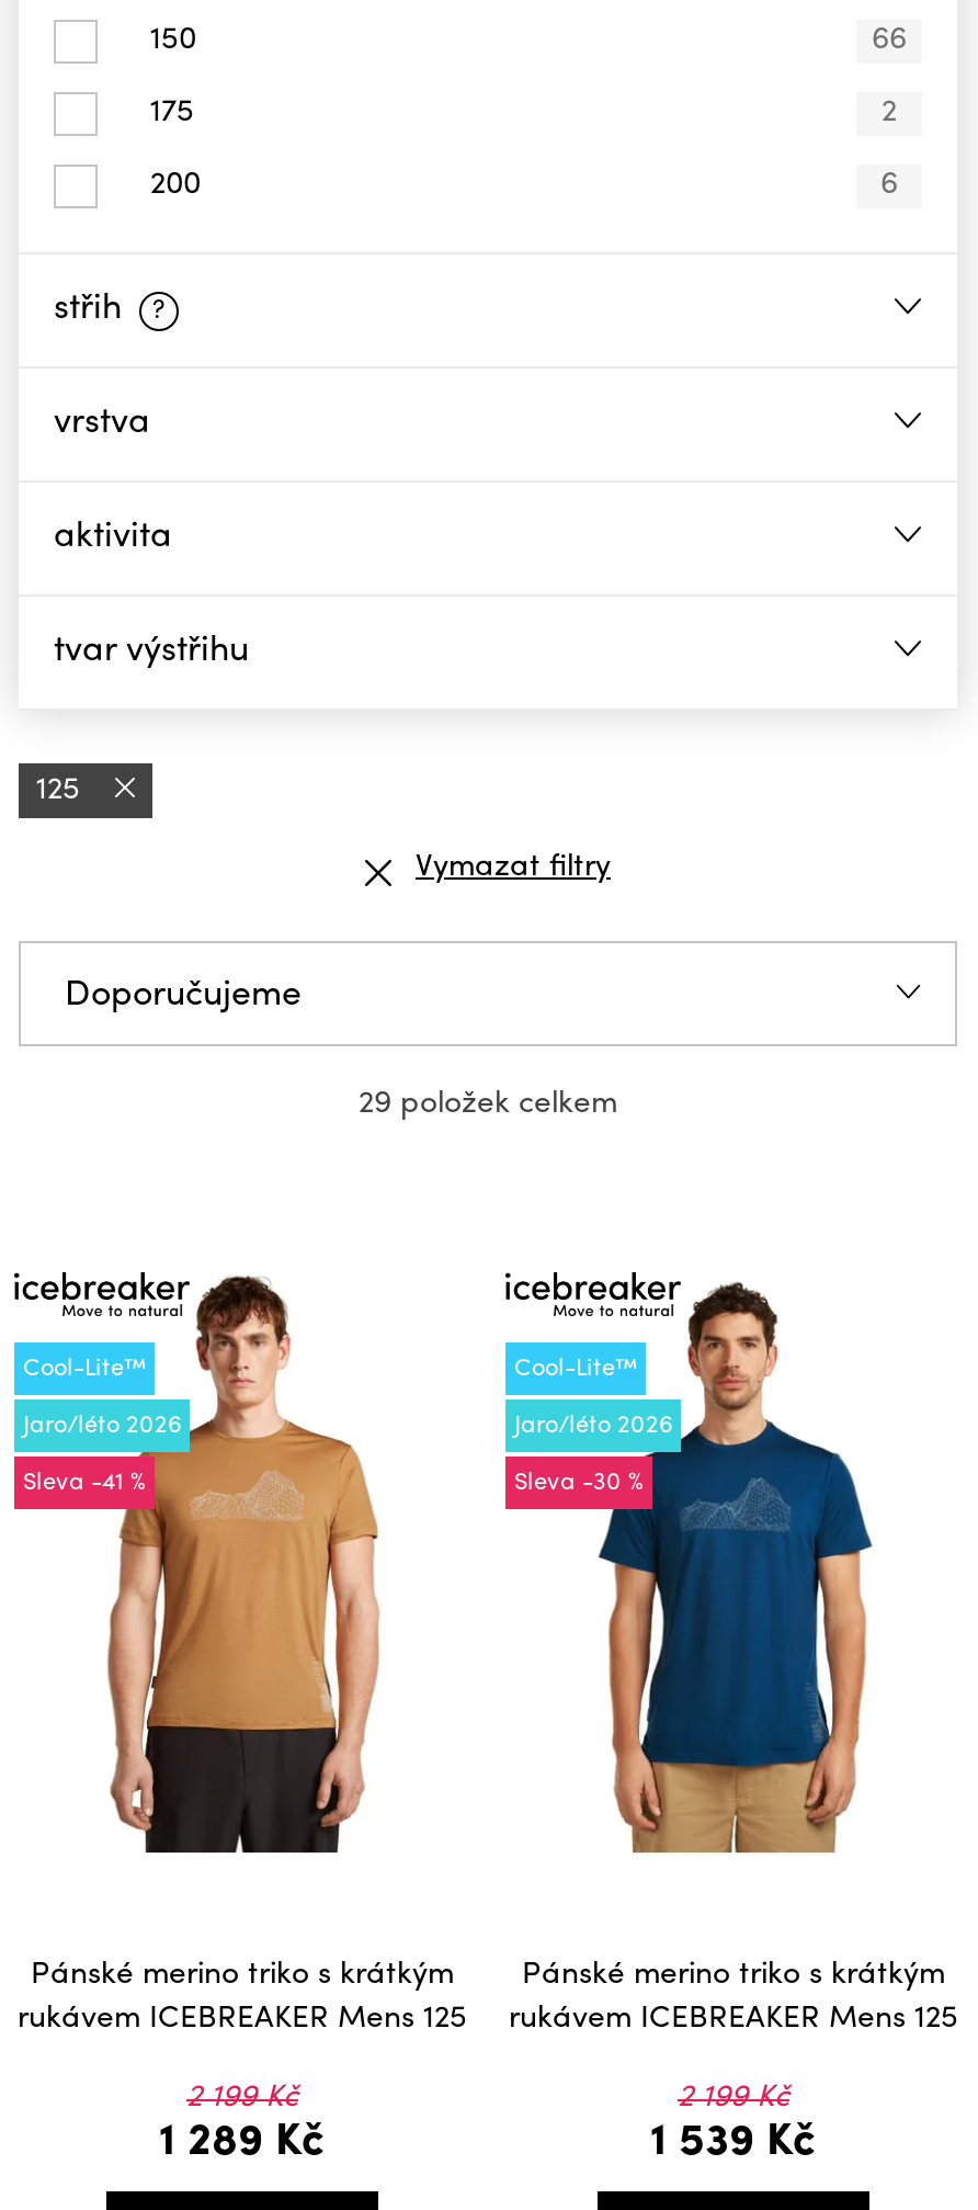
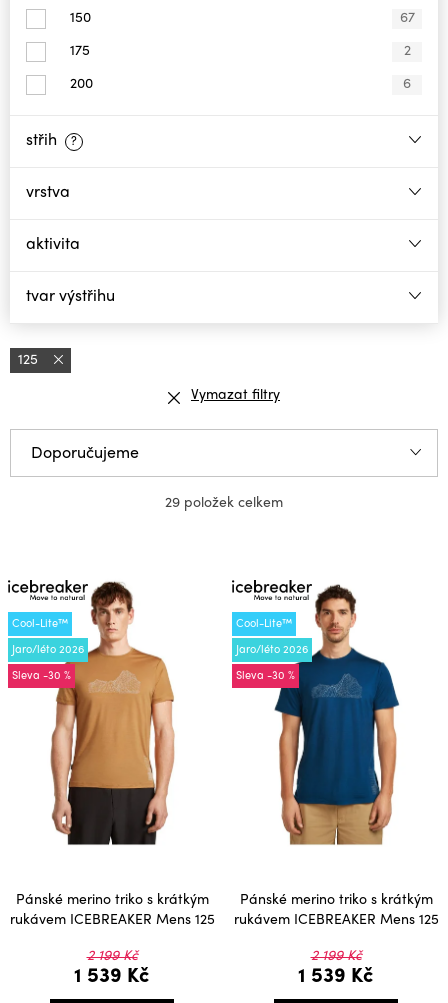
- 66
+ 67

- -41 %
+ -30 %

- 1 289 Kč
+ 1 539 Kč
